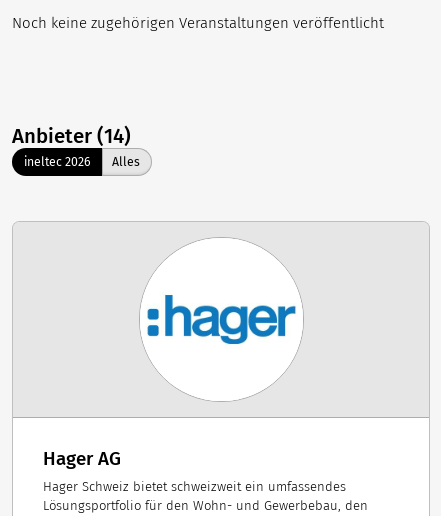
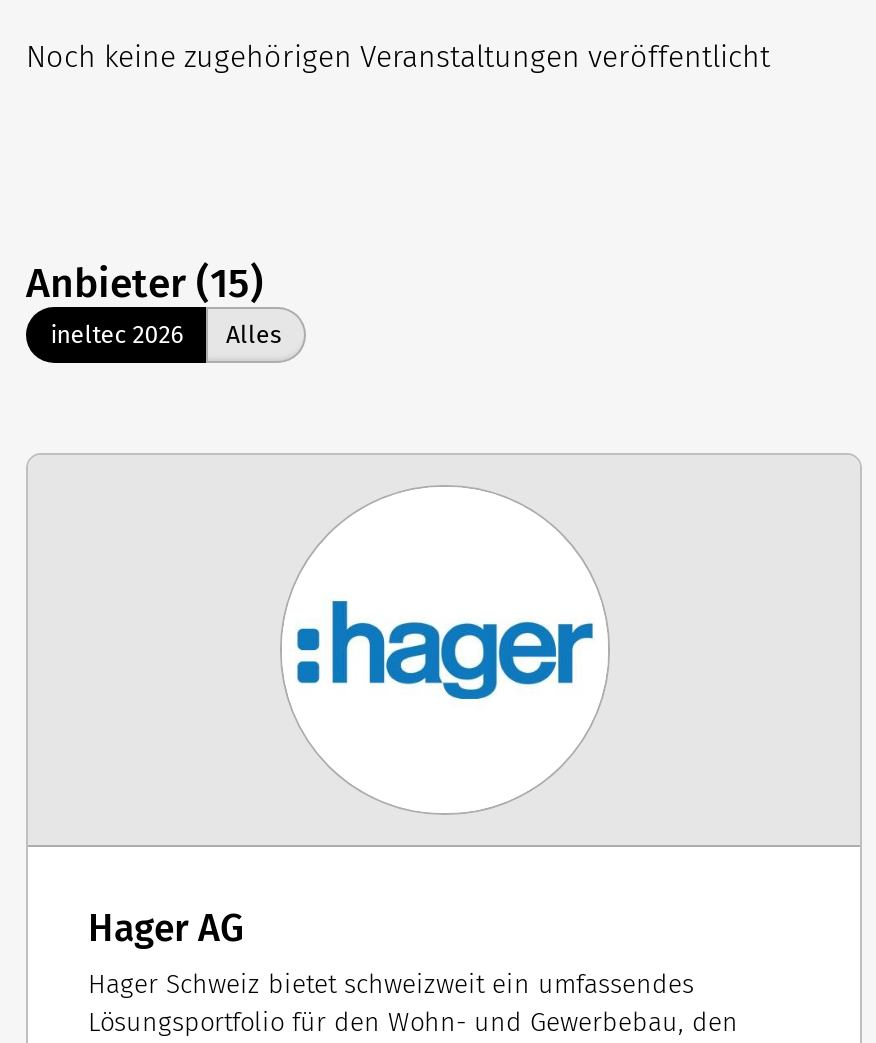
- Anbieter (14)
+ Anbieter (15)
